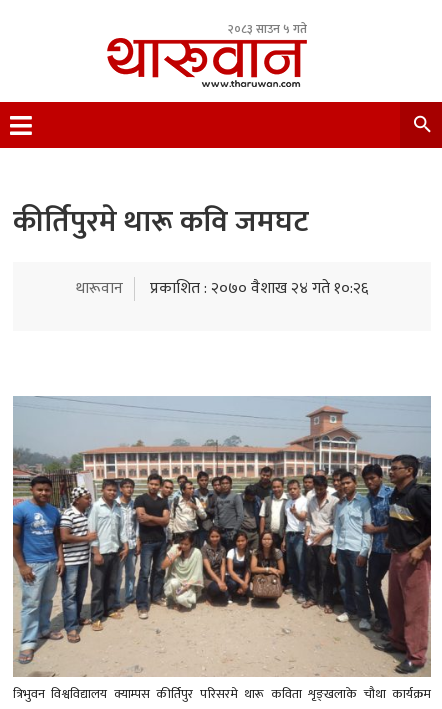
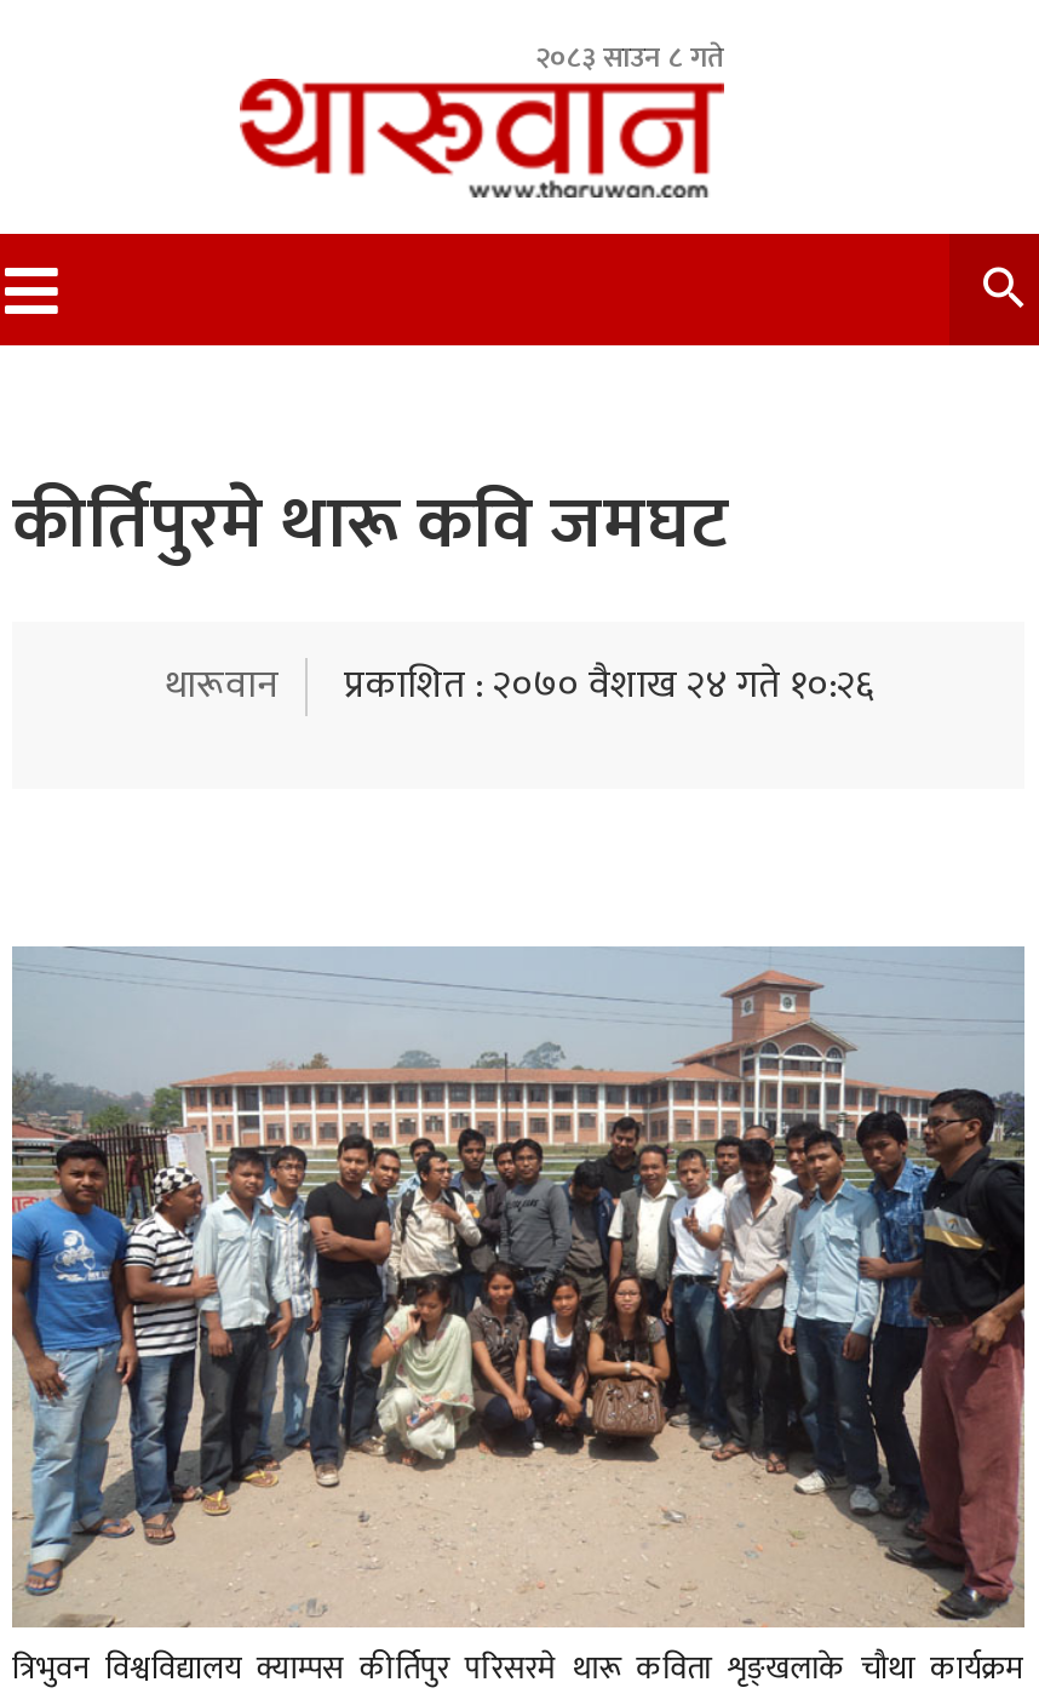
- २०८३ साउन ५ गते
+ २०८३ साउन ८ गते
